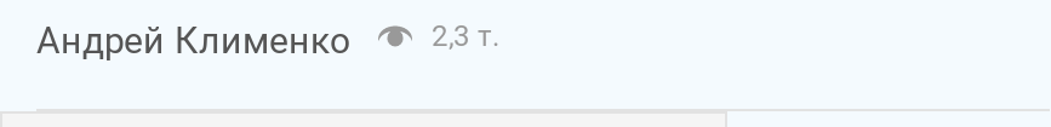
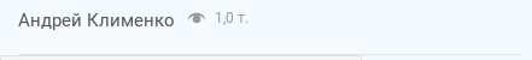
- 2,3 т.
+ 1,0 т.
